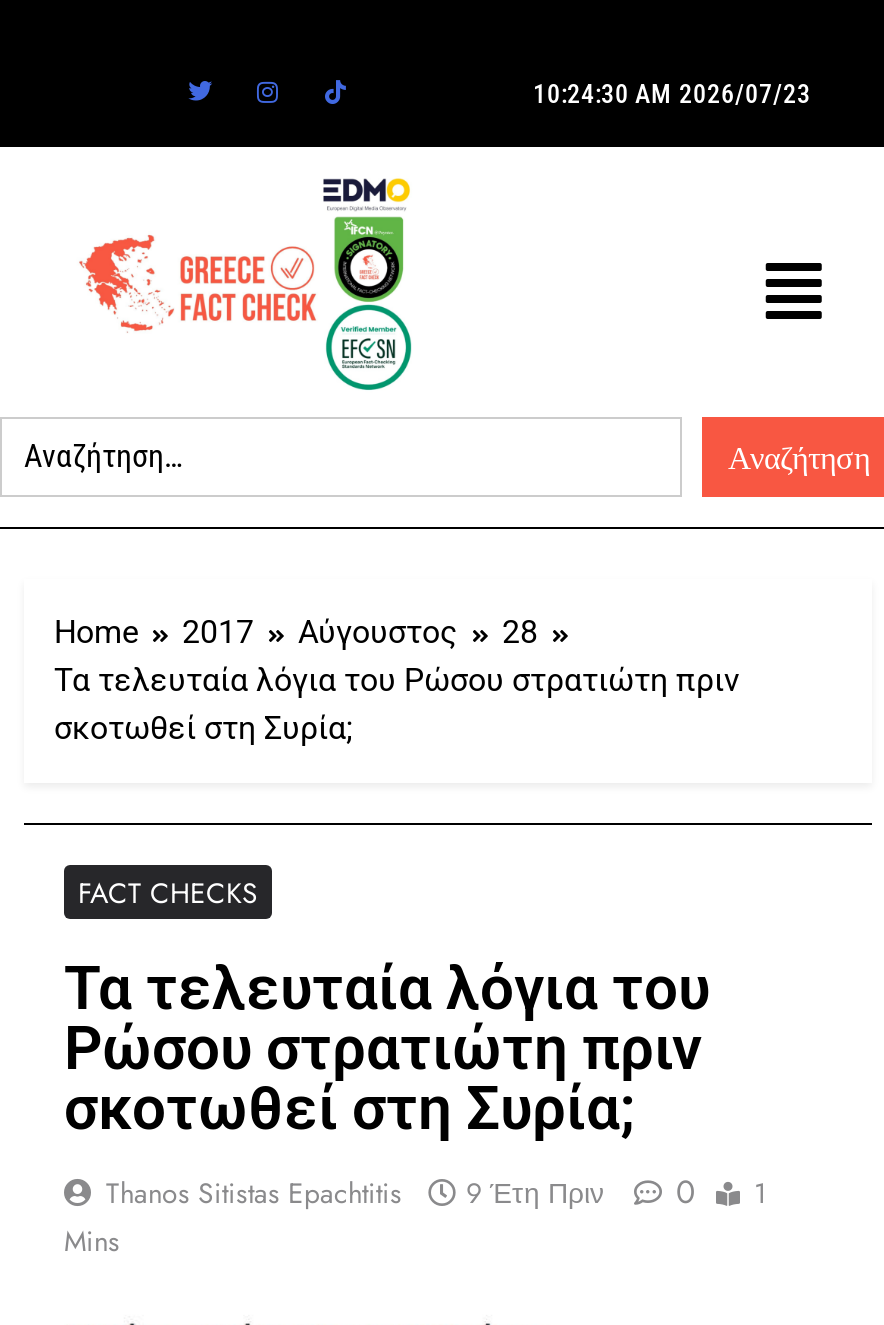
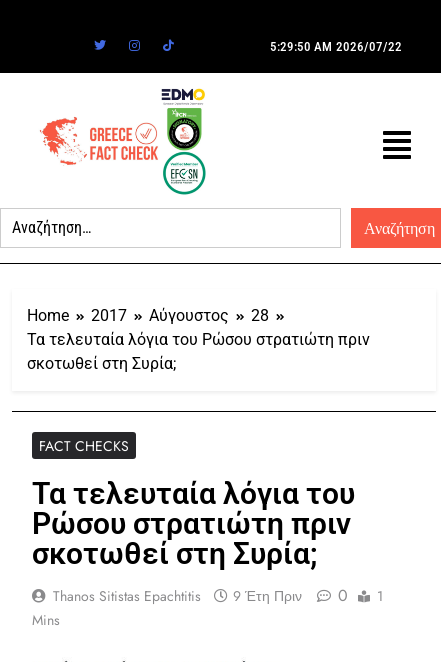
- 10:24:30 AM 2026/07/23
+ 5:29:50 AM 2026/07/22
